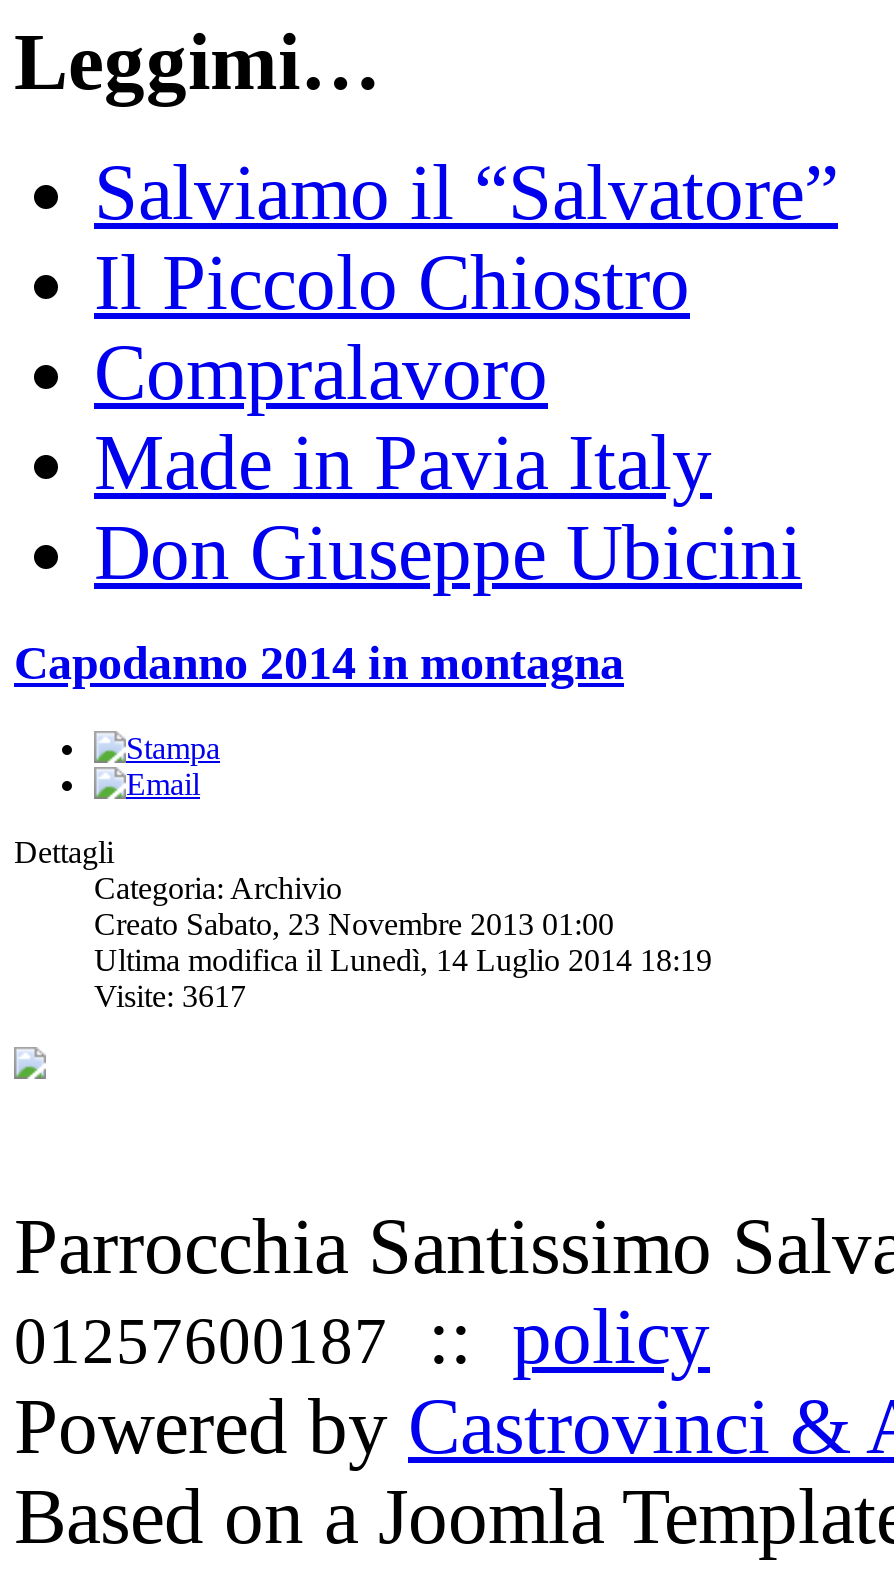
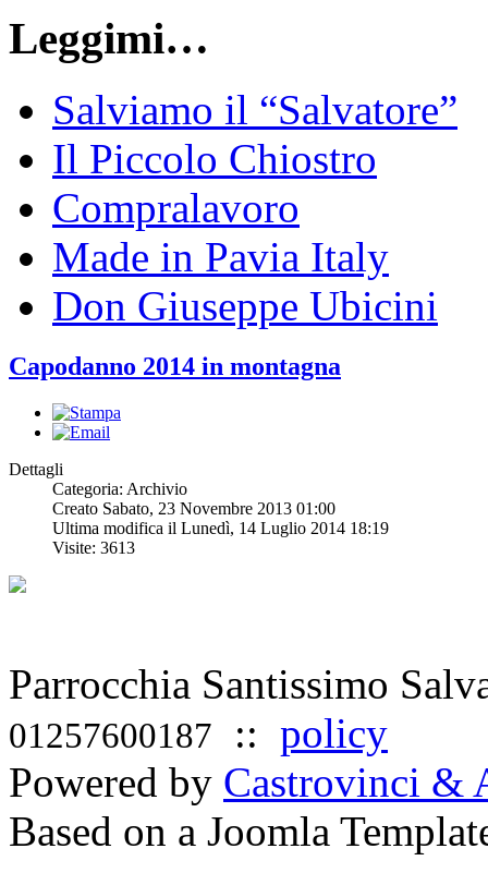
- Visite: 3617
+ Visite: 3613
